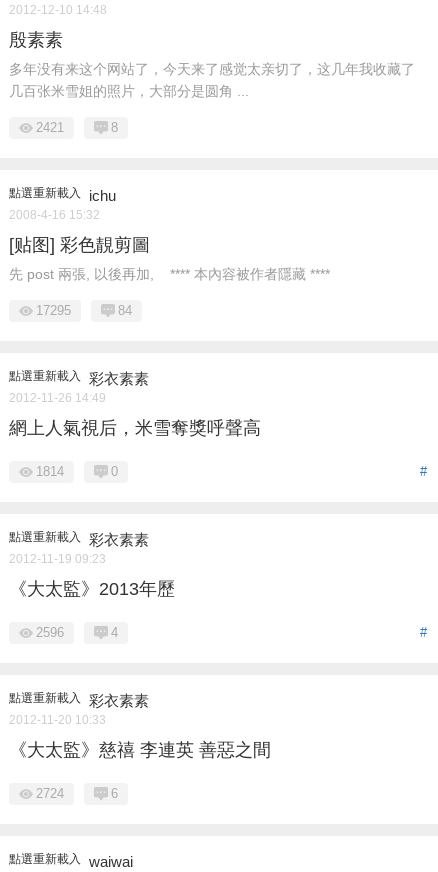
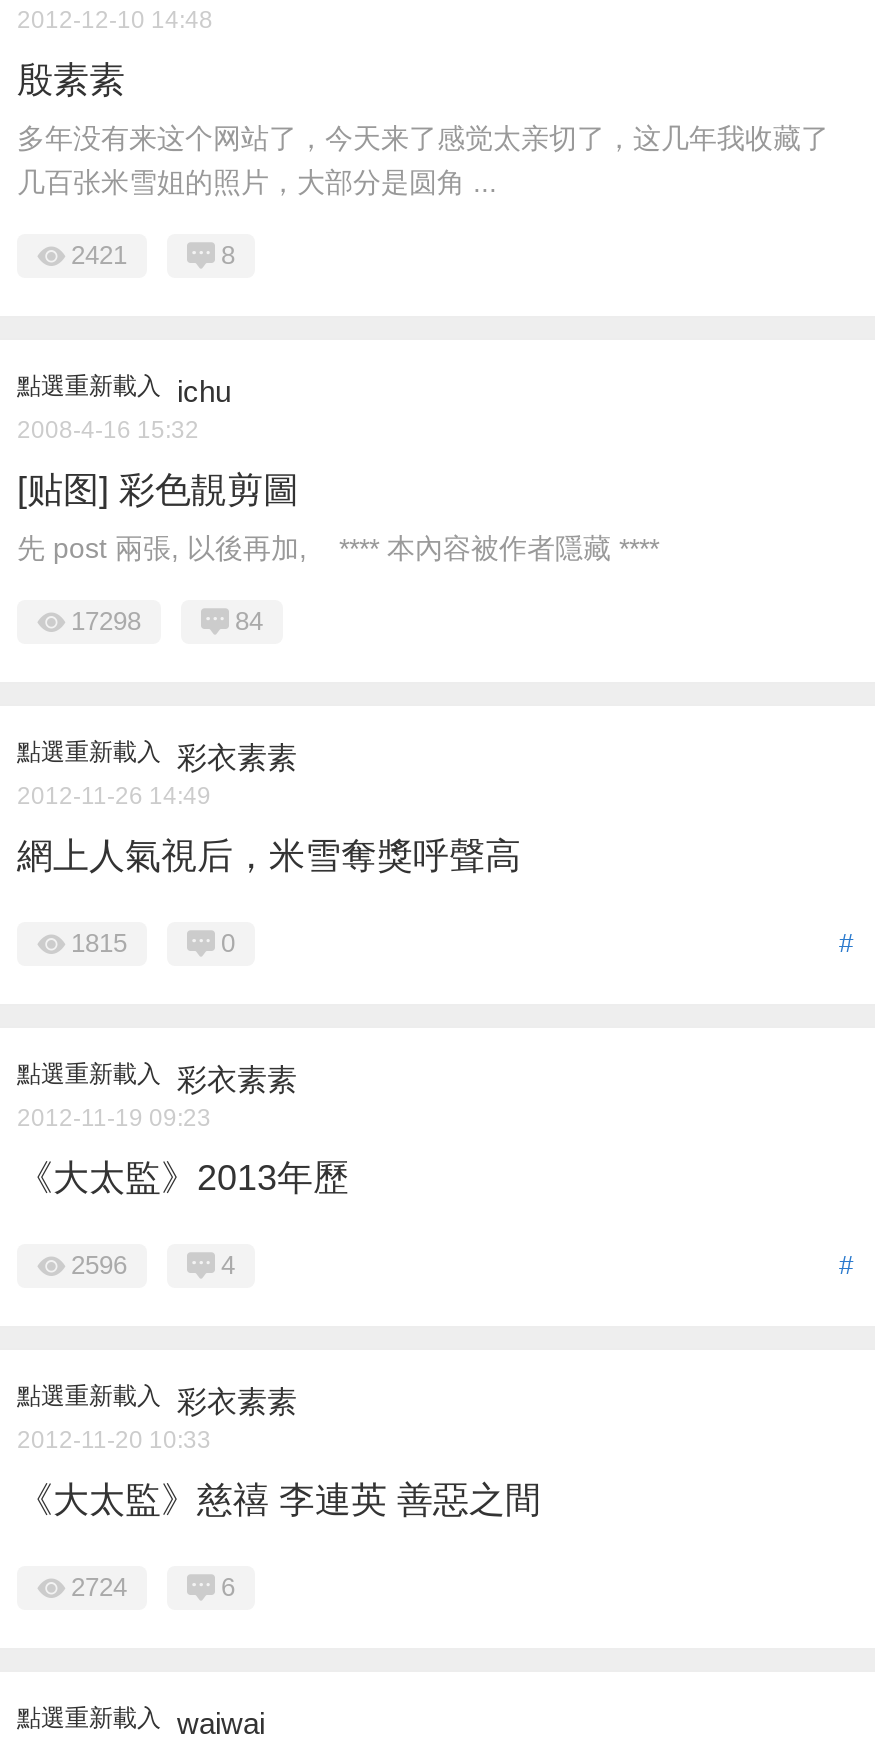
- 17295
+ 17298

- 1814
+ 1815
